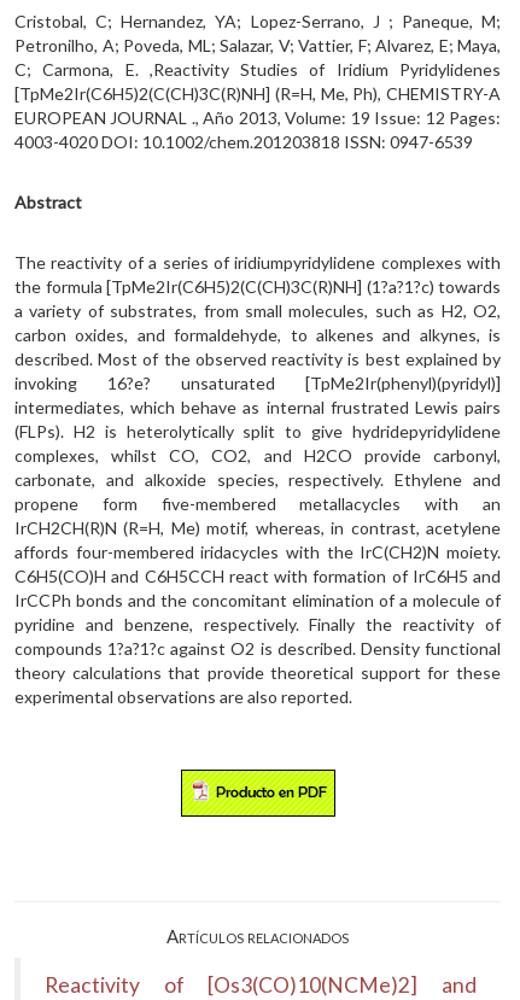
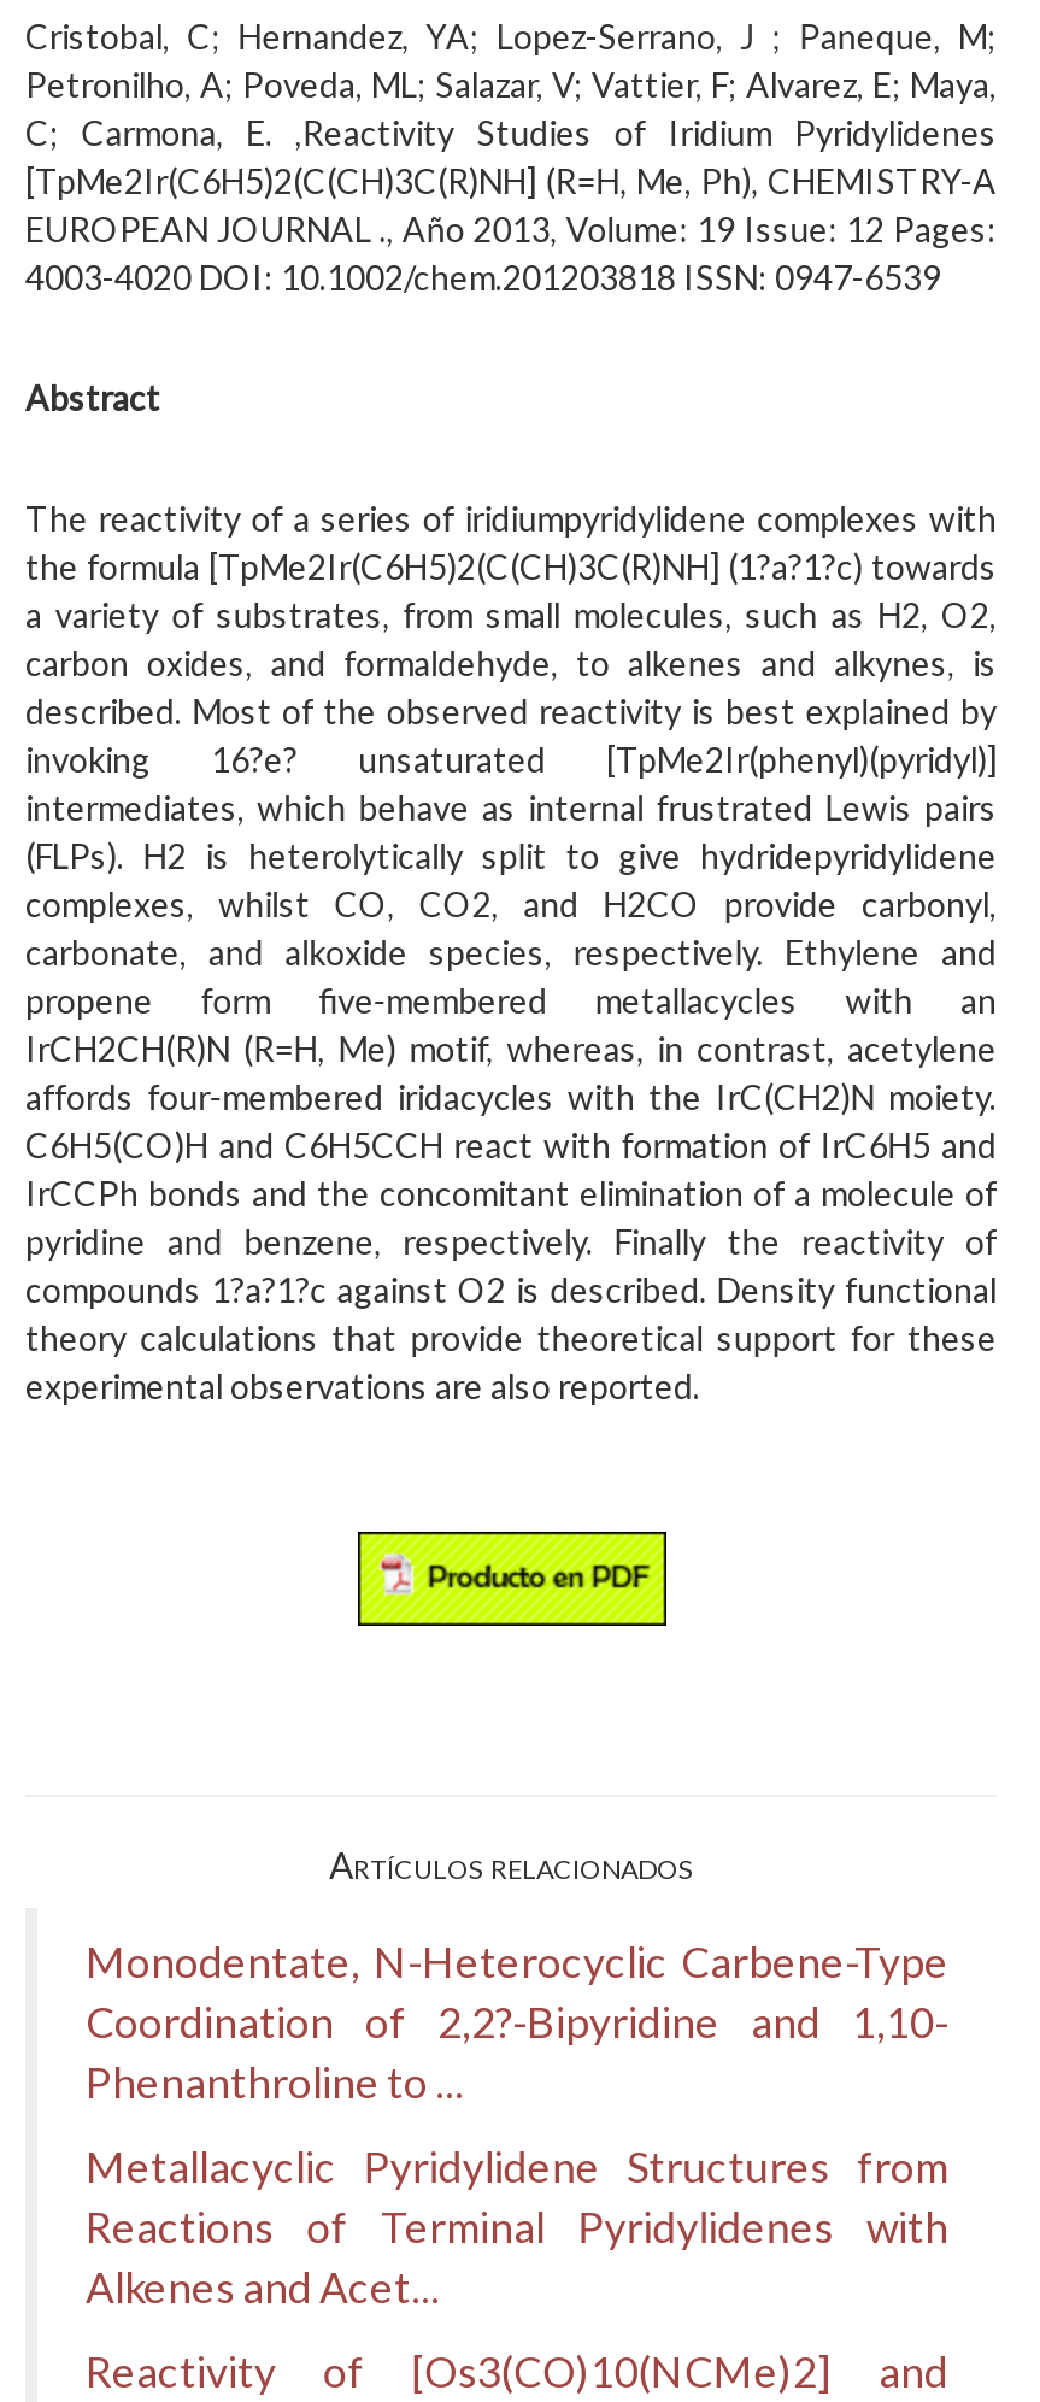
+ Monodentate, N-Heterocyclic Carbene-Type
+ Coordination of 2,2?-Bipyridine and 1,10-
+ Phenanthroline to ...
+ Metallacyclic Pyridylidene Structures from
+ Reactions of Terminal Pyridylidenes with
+ Alkenes and Acet...
